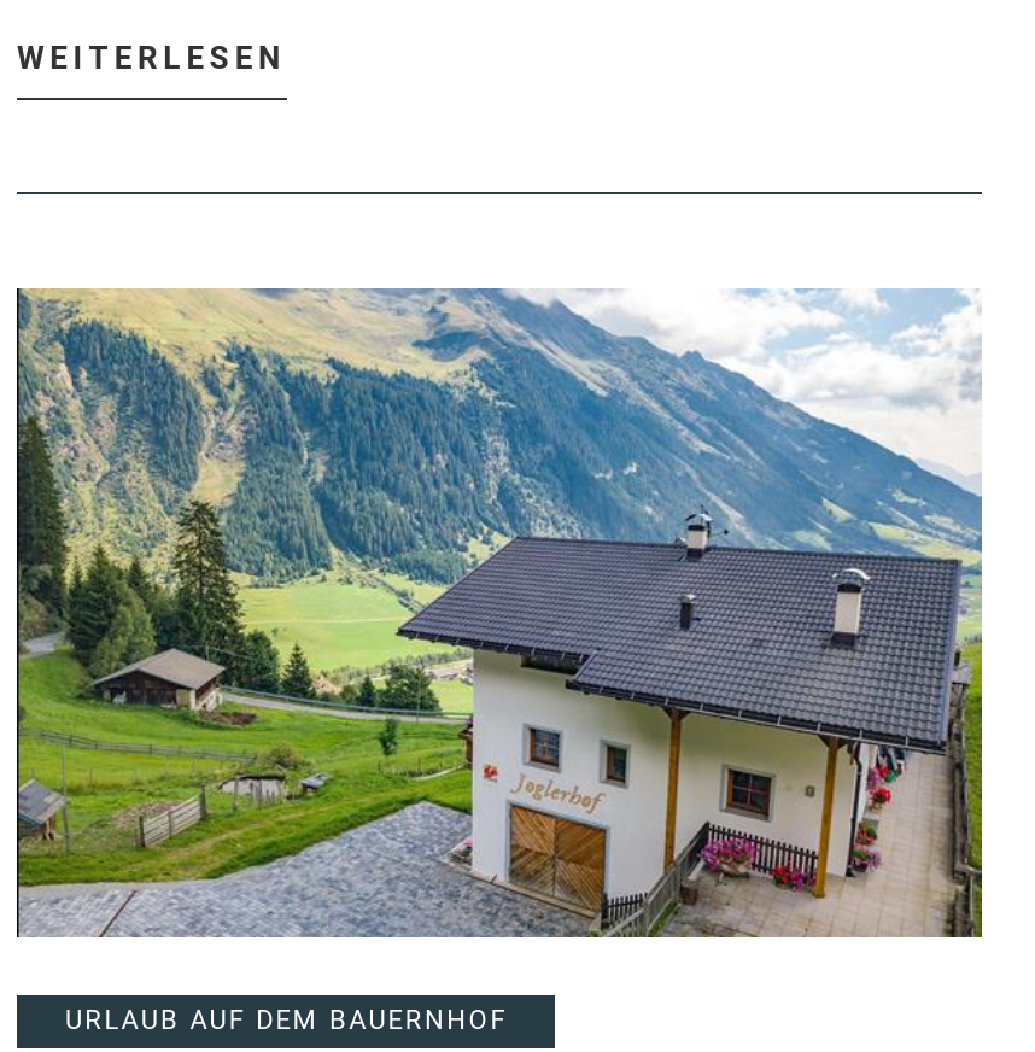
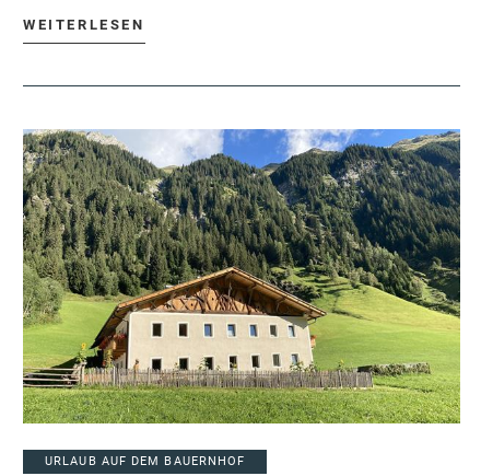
- [image]
+ [image]
